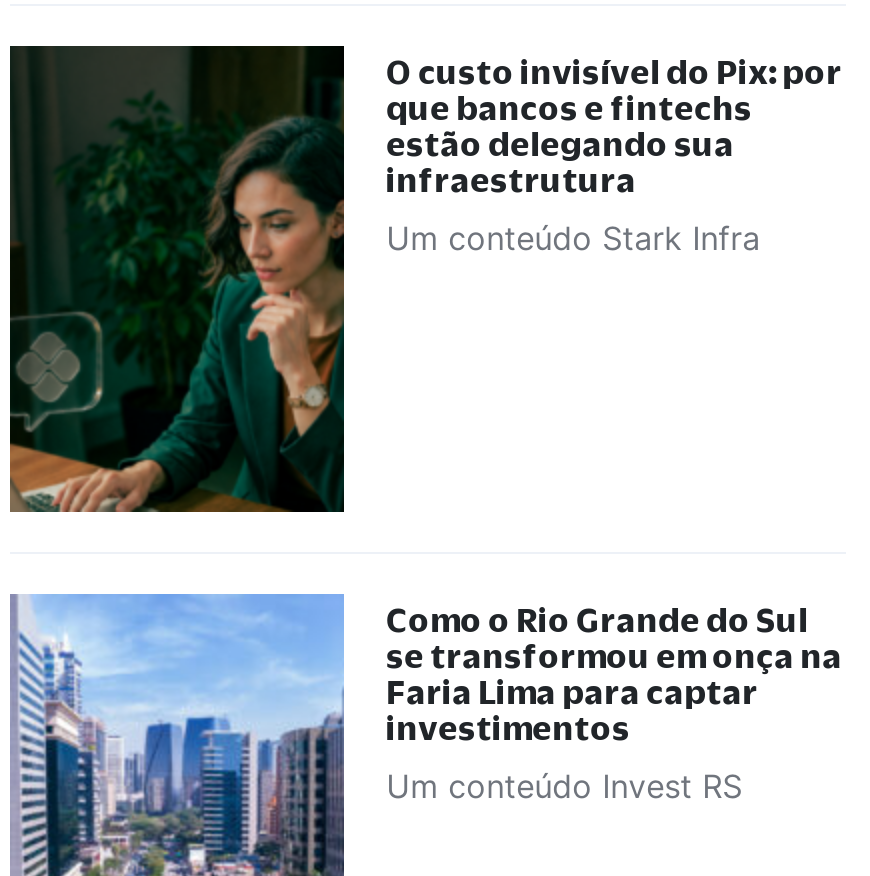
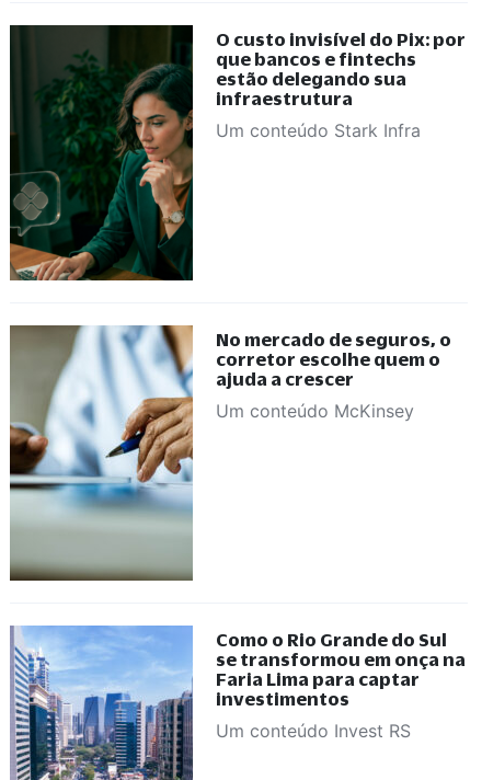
+ [image]
+ No mercado de seguros, o
+ corretor escolhe quem o
+ ajuda a crescer
+ Um conteúdo McKinsey
